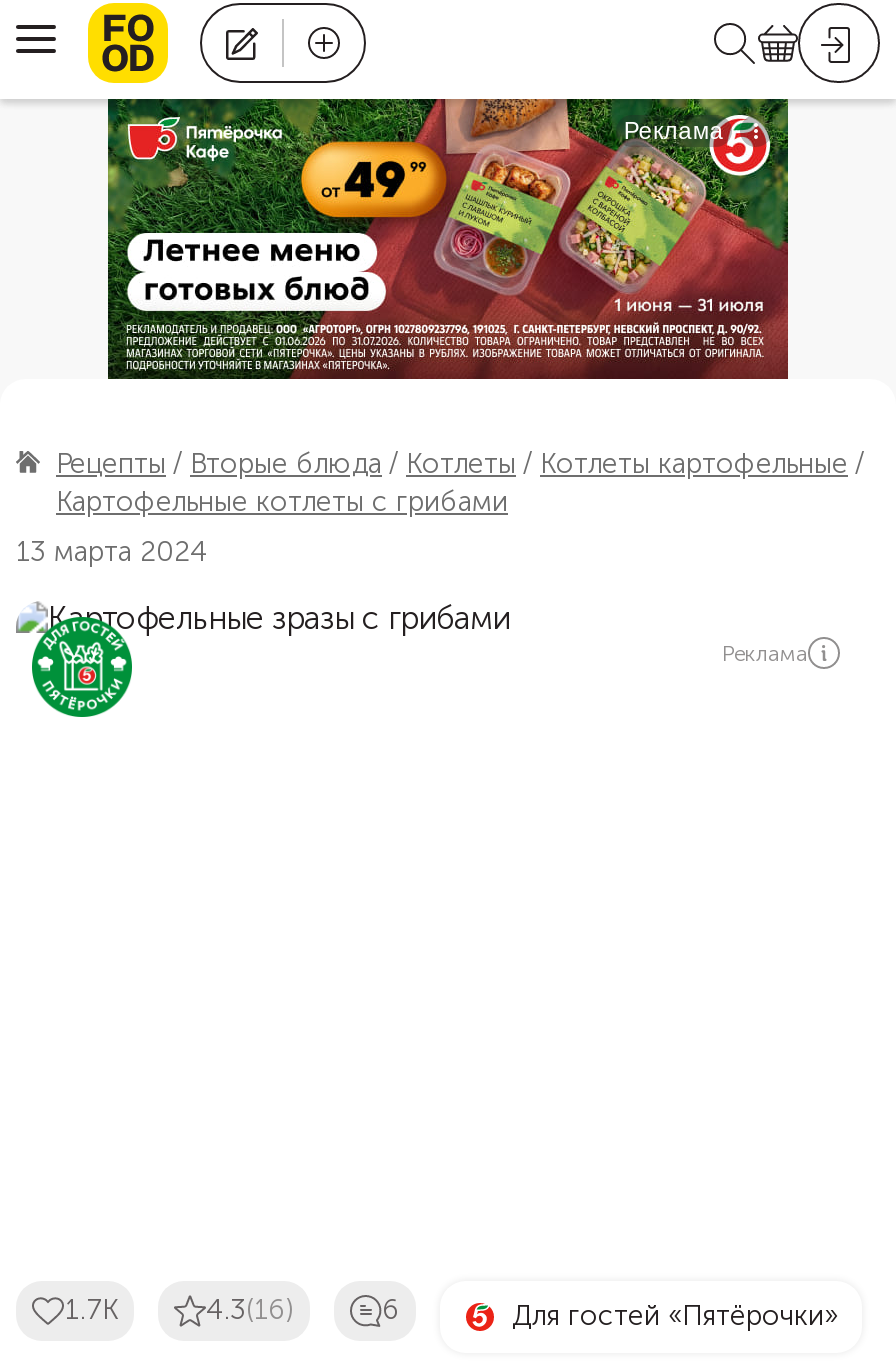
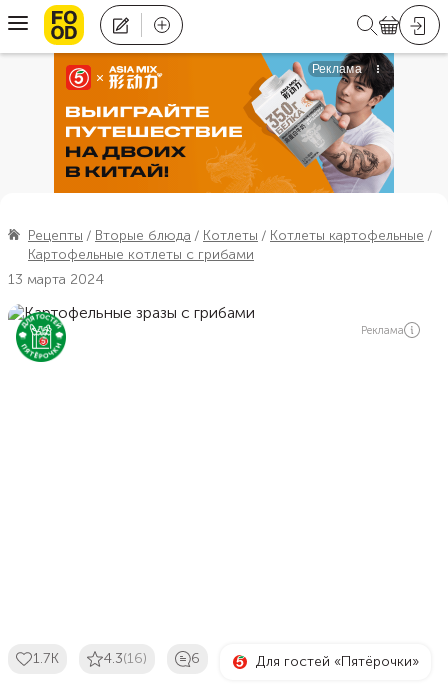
- [image]
+ [image]
